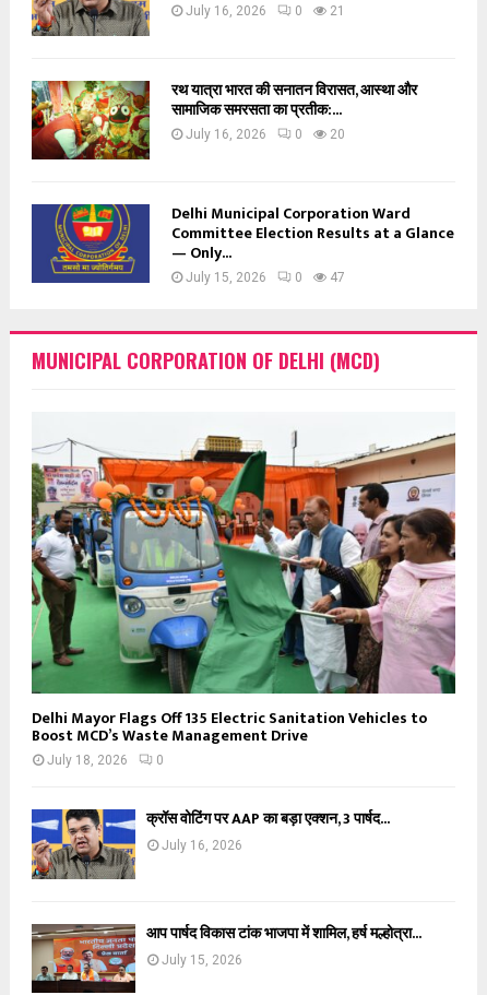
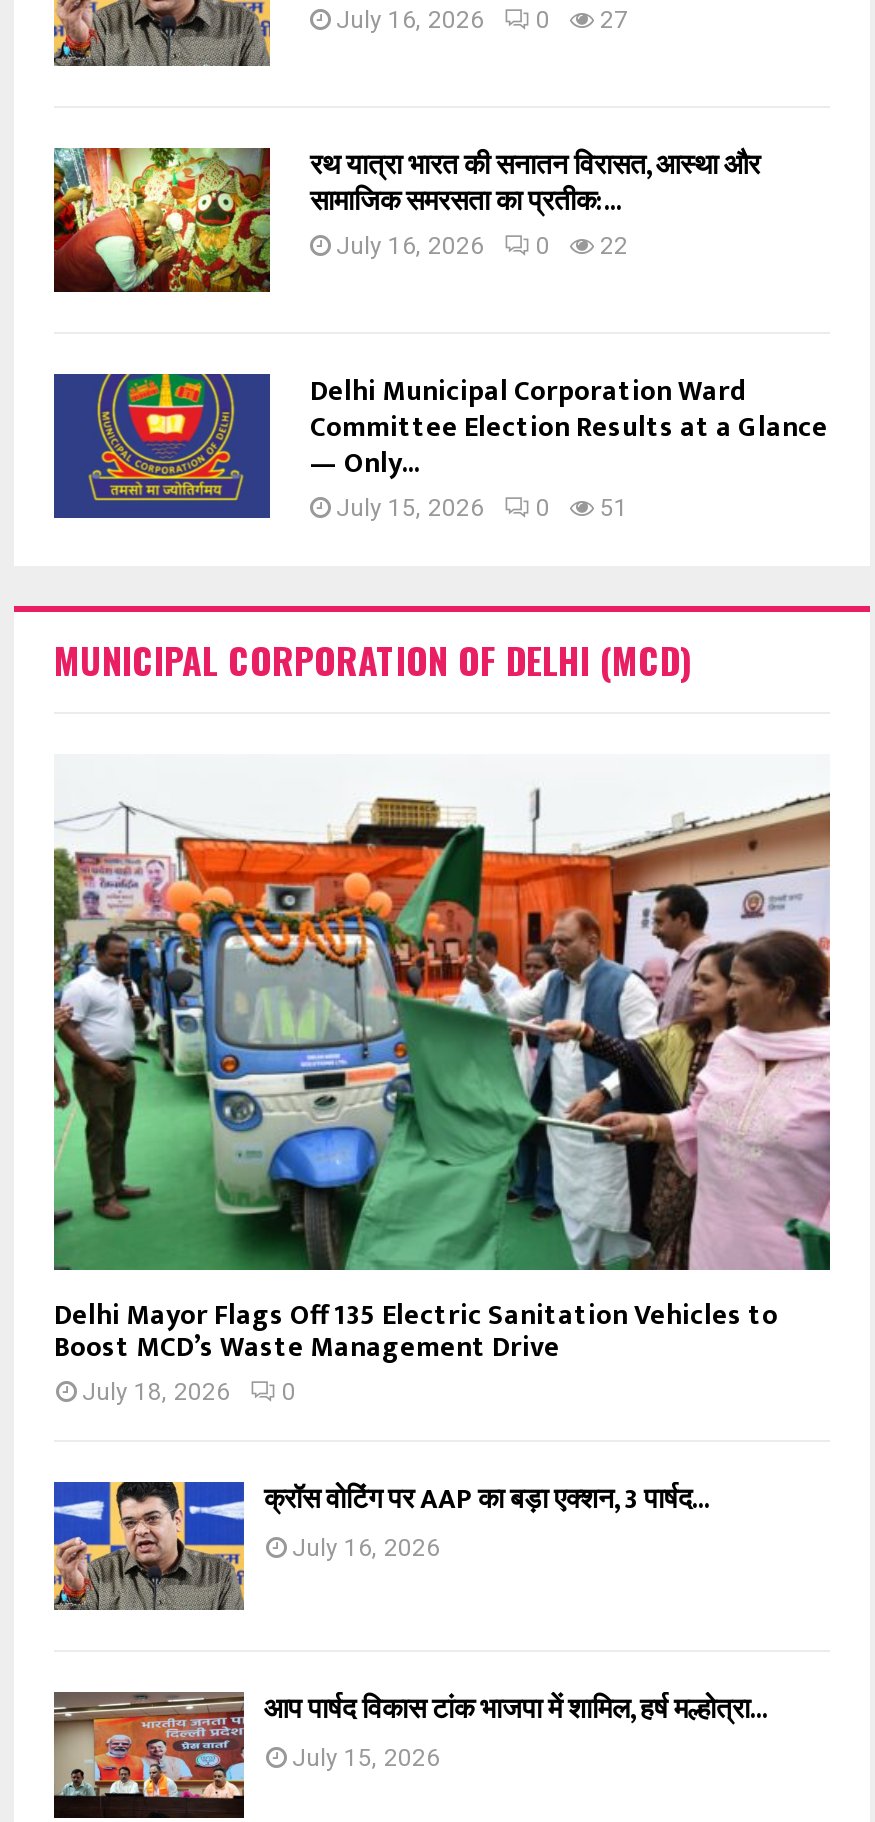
- July 16, 2026 0 21
+ July 16, 2026 0 27

- July 16, 2026 0 20
+ July 16, 2026 0 22

- July 15, 2026 0 47
+ July 15, 2026 0 51
